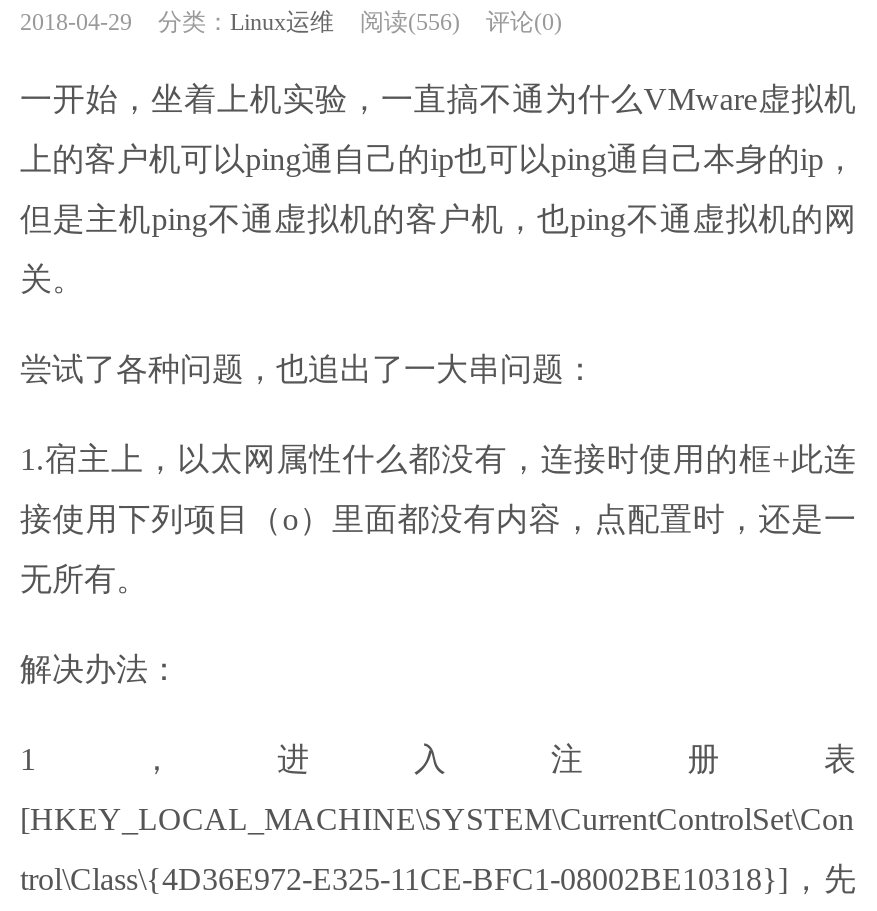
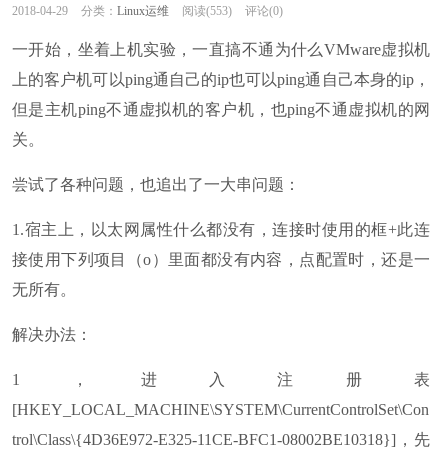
- 2018-04-29 分类：Linux运维 阅读(556) 评论(0)
+ 2018-04-29 分类：Linux运维 阅读(553) 评论(0)
